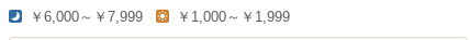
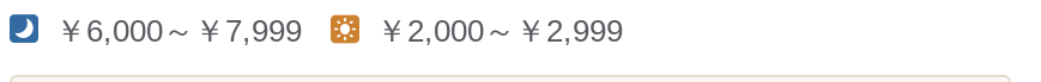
- ￥1,000～￥1,999
+ ￥2,000～￥2,999
